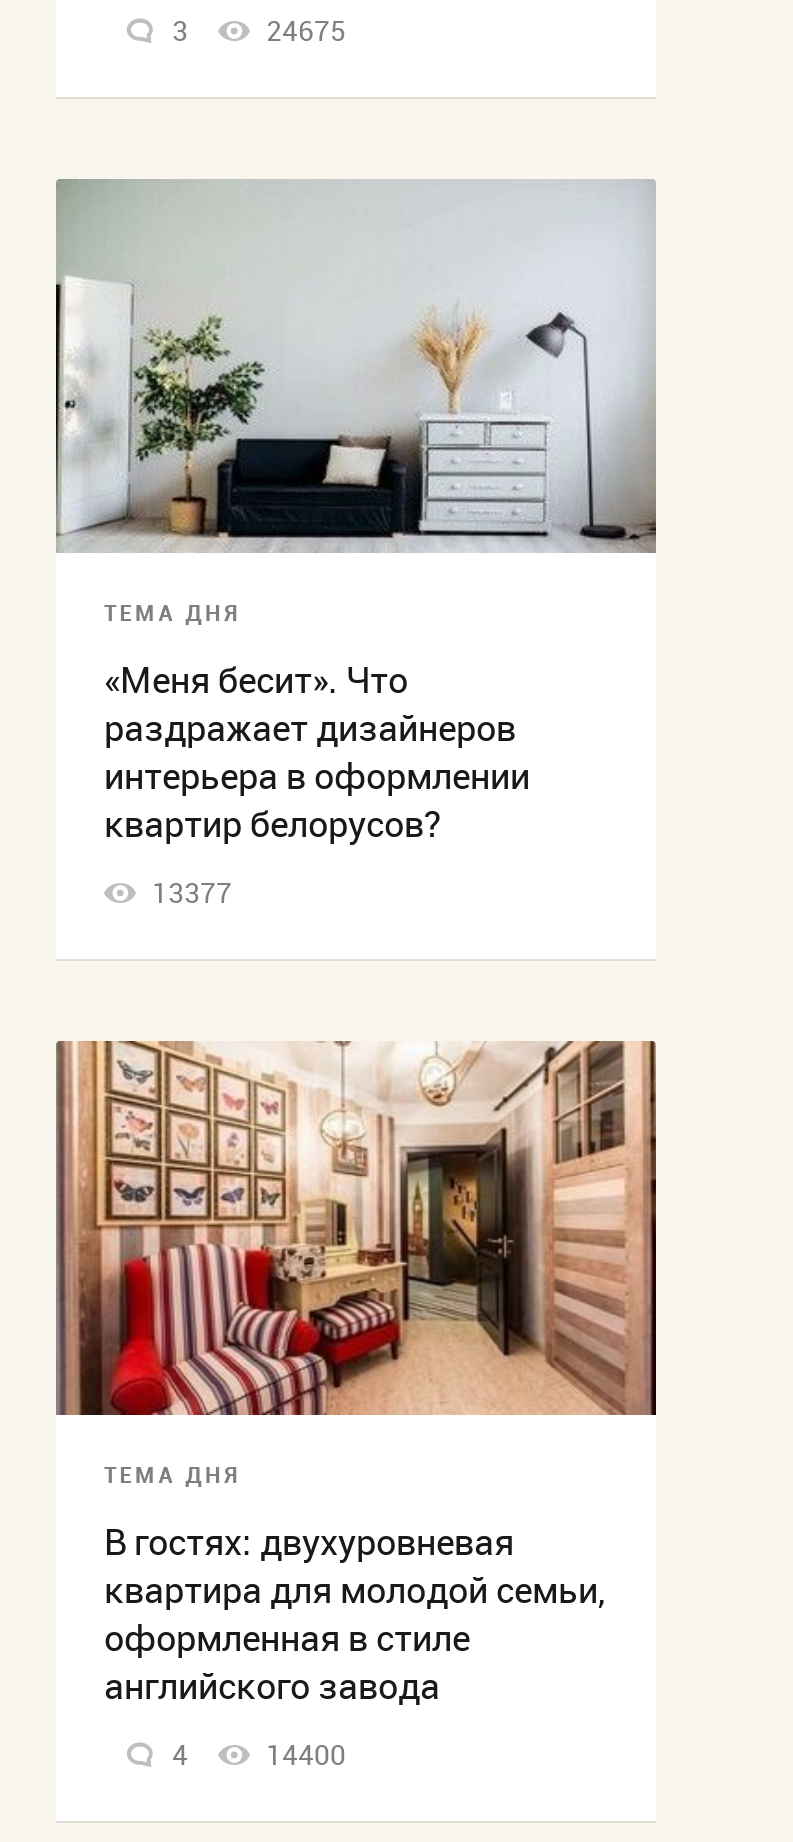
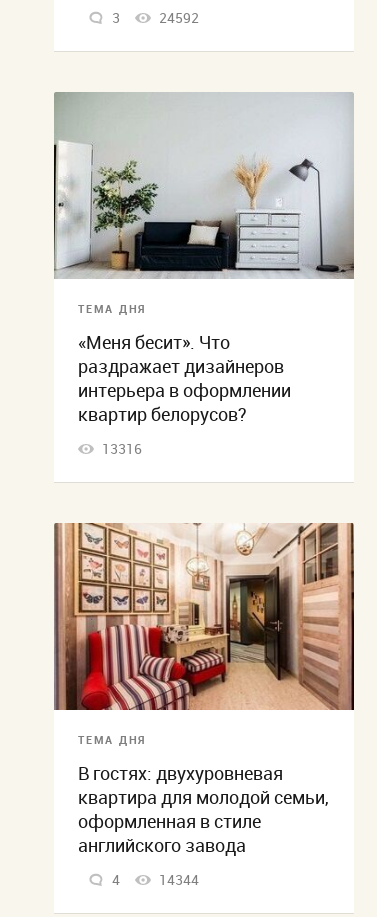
- 24675
+ 24592

- 13377
+ 13316

- 14400
+ 14344
